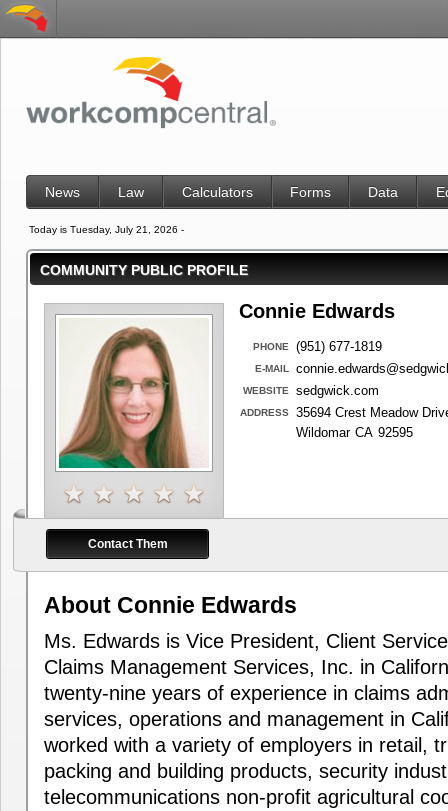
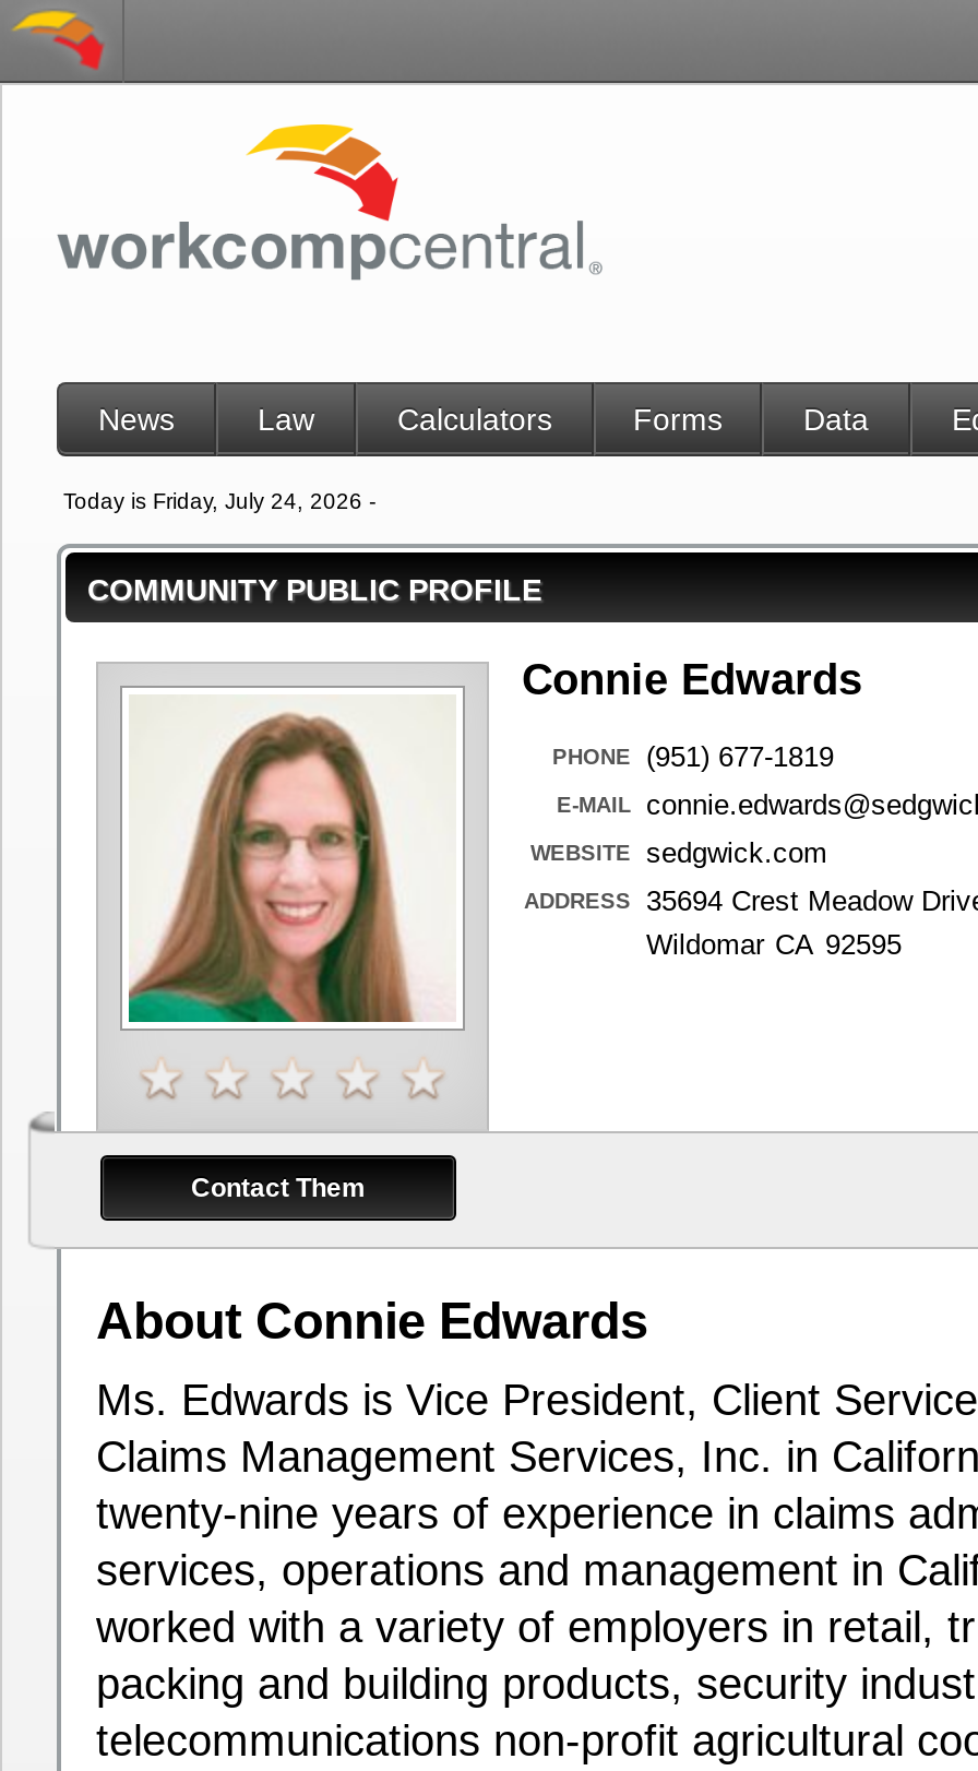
- Today is Tuesday, July 21, 2026 -
+ Today is Friday, July 24, 2026 -
